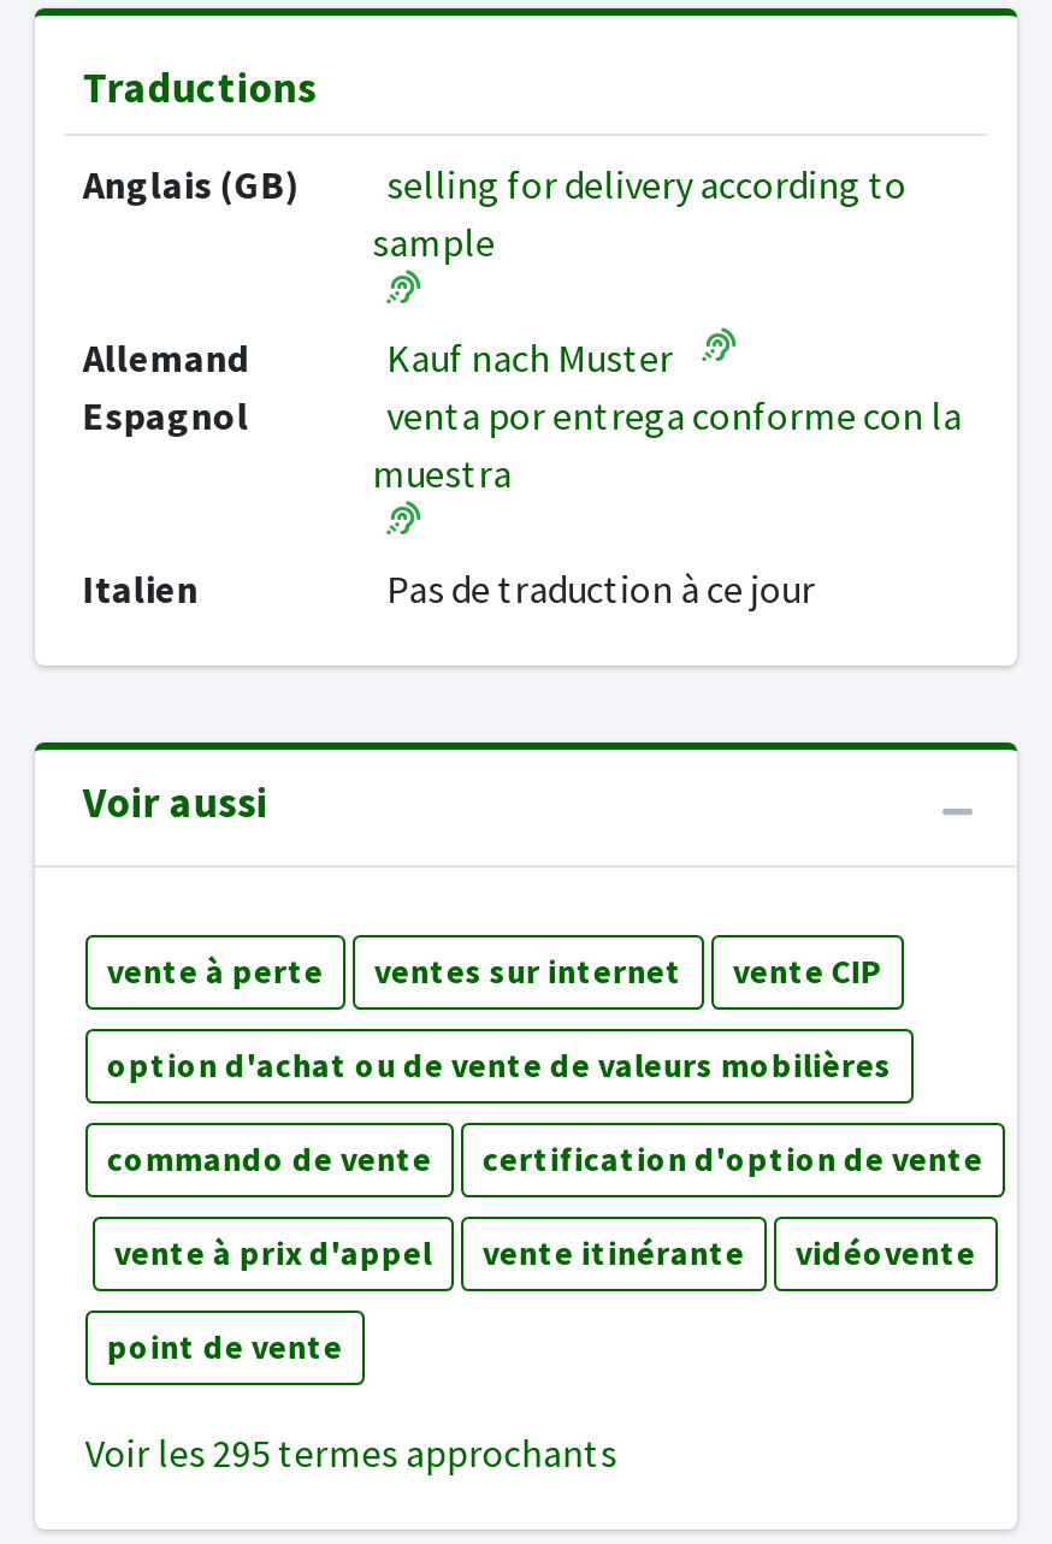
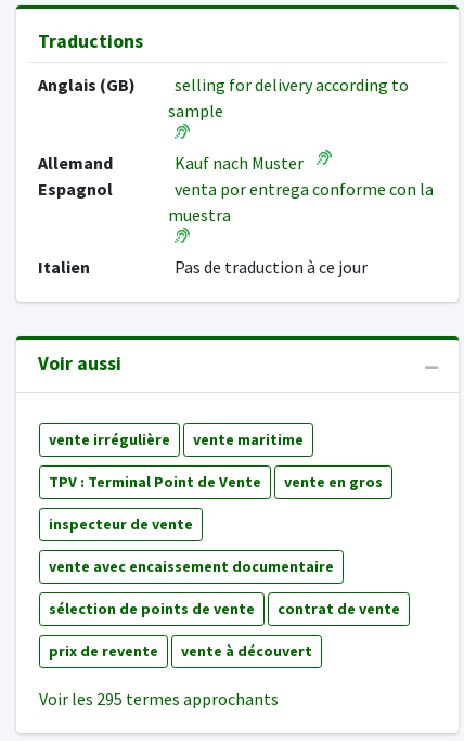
- vente à perte
- ventes sur internet
- vente CIP
- option d'achat ou de vente de valeurs mobilières
- commando de vente
- certification d'option de vente
- vente à prix d'appel
- vente itinérante
- vidéovente
- point de vente
+ vente irrégulière
+ vente maritime
+ TPV : Terminal Point de Vente
+ vente en gros
+ inspecteur de vente
+ vente avec encaissement documentaire
+ sélection de points de vente
+ contrat de vente
+ prix de revente
+ vente à découvert
